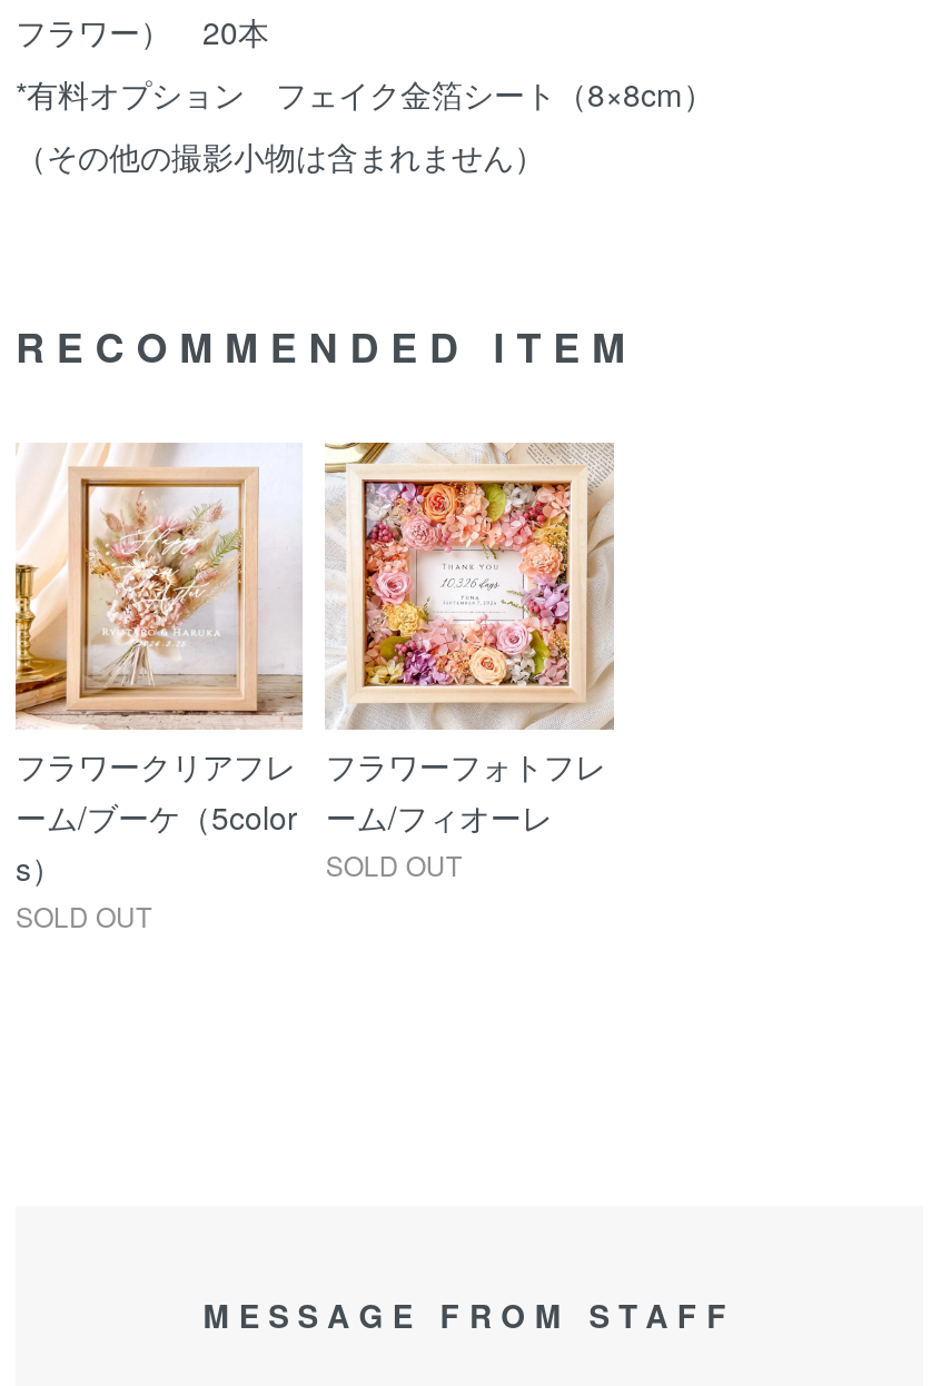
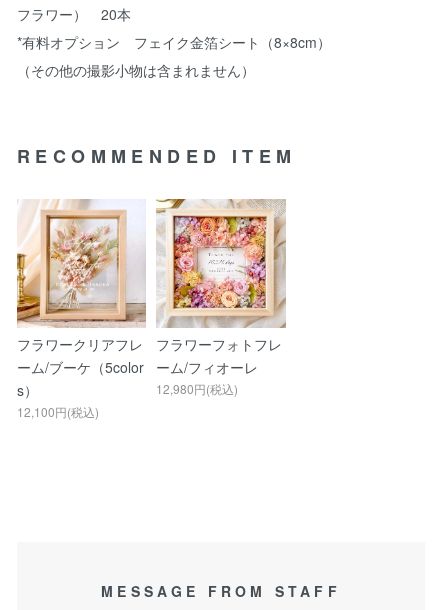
- SOLD OUT
+ 12,980円(税込)

- SOLD OUT
+ 12,100円(税込)
